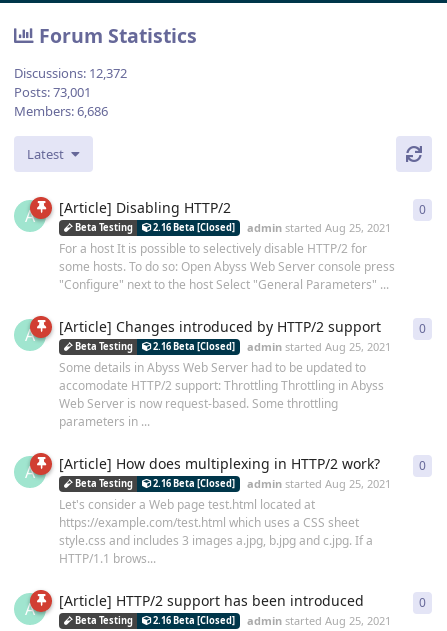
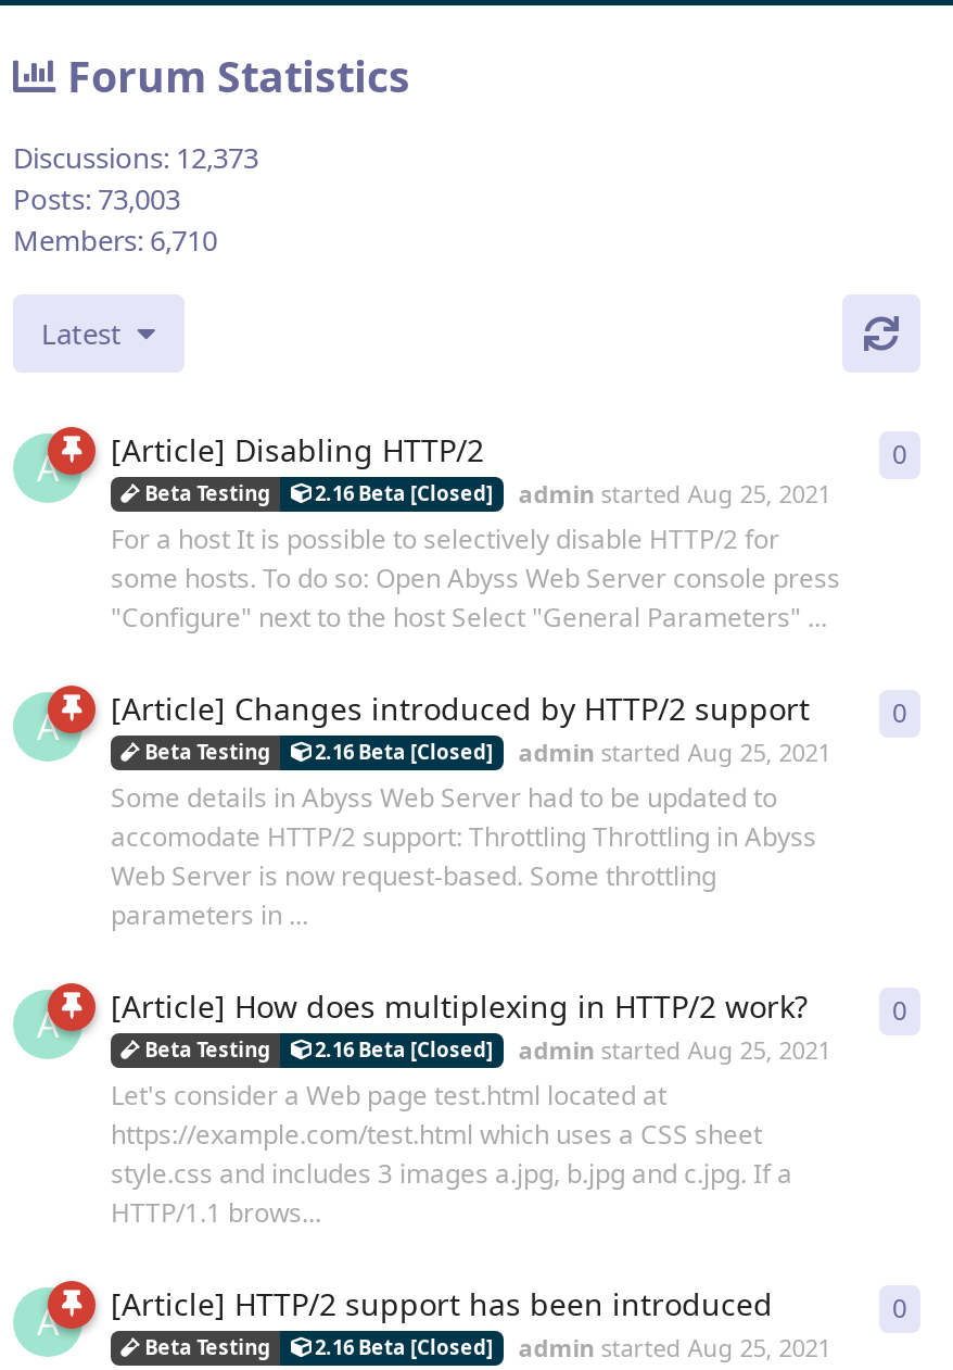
- Discussions: 12,372
+ Discussions: 12,373

- Posts: 73,001
+ Posts: 73,003

- Members: 6,686
+ Members: 6,710
